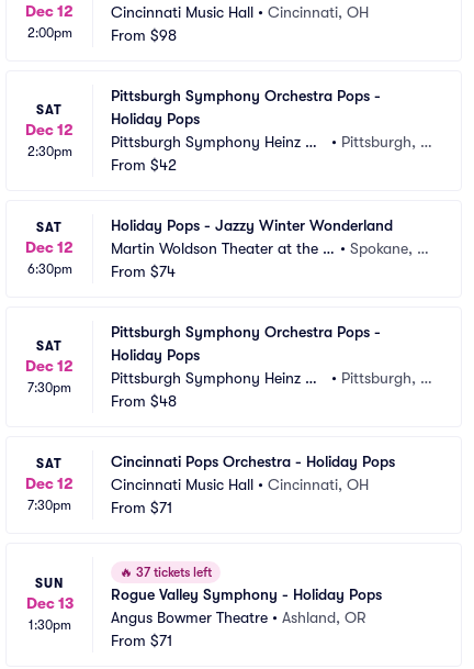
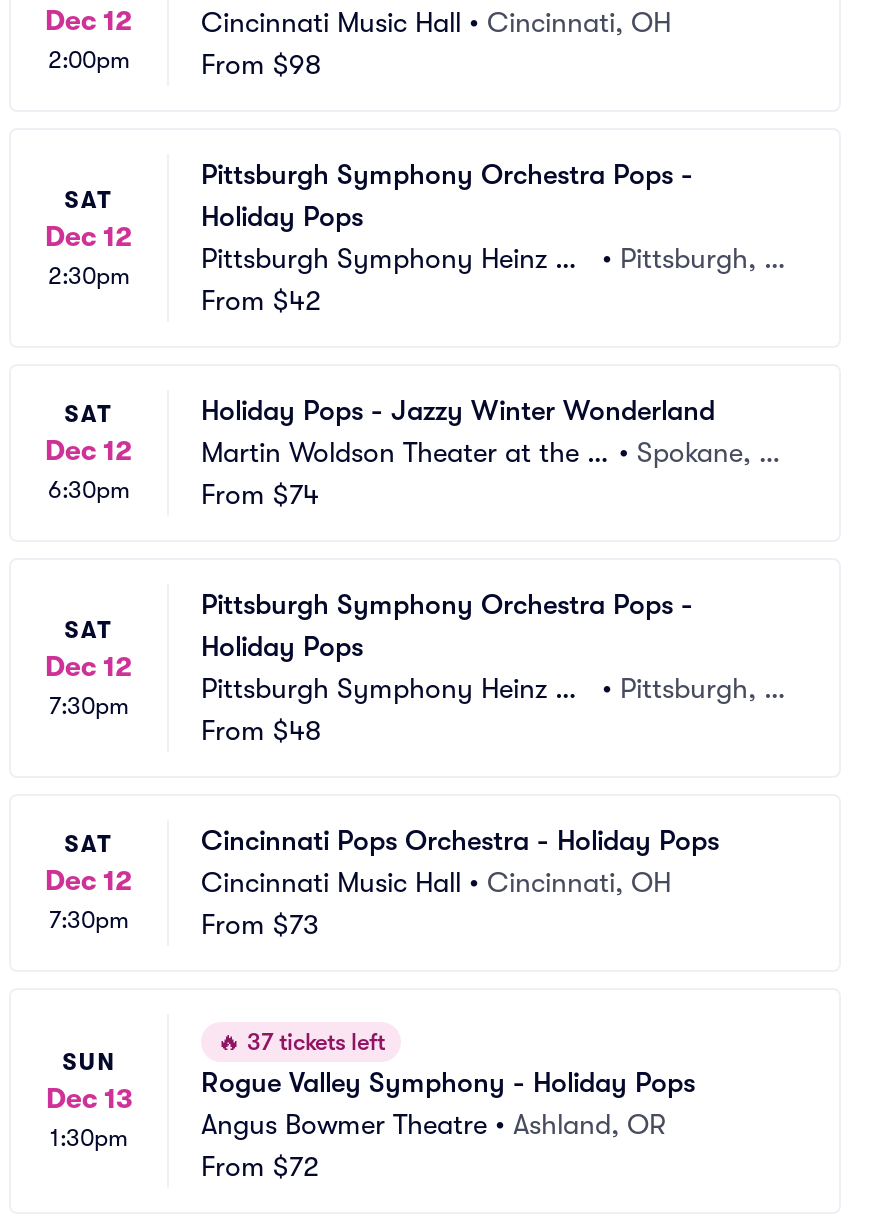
- From $71
+ From $73

- From $71
+ From $72
